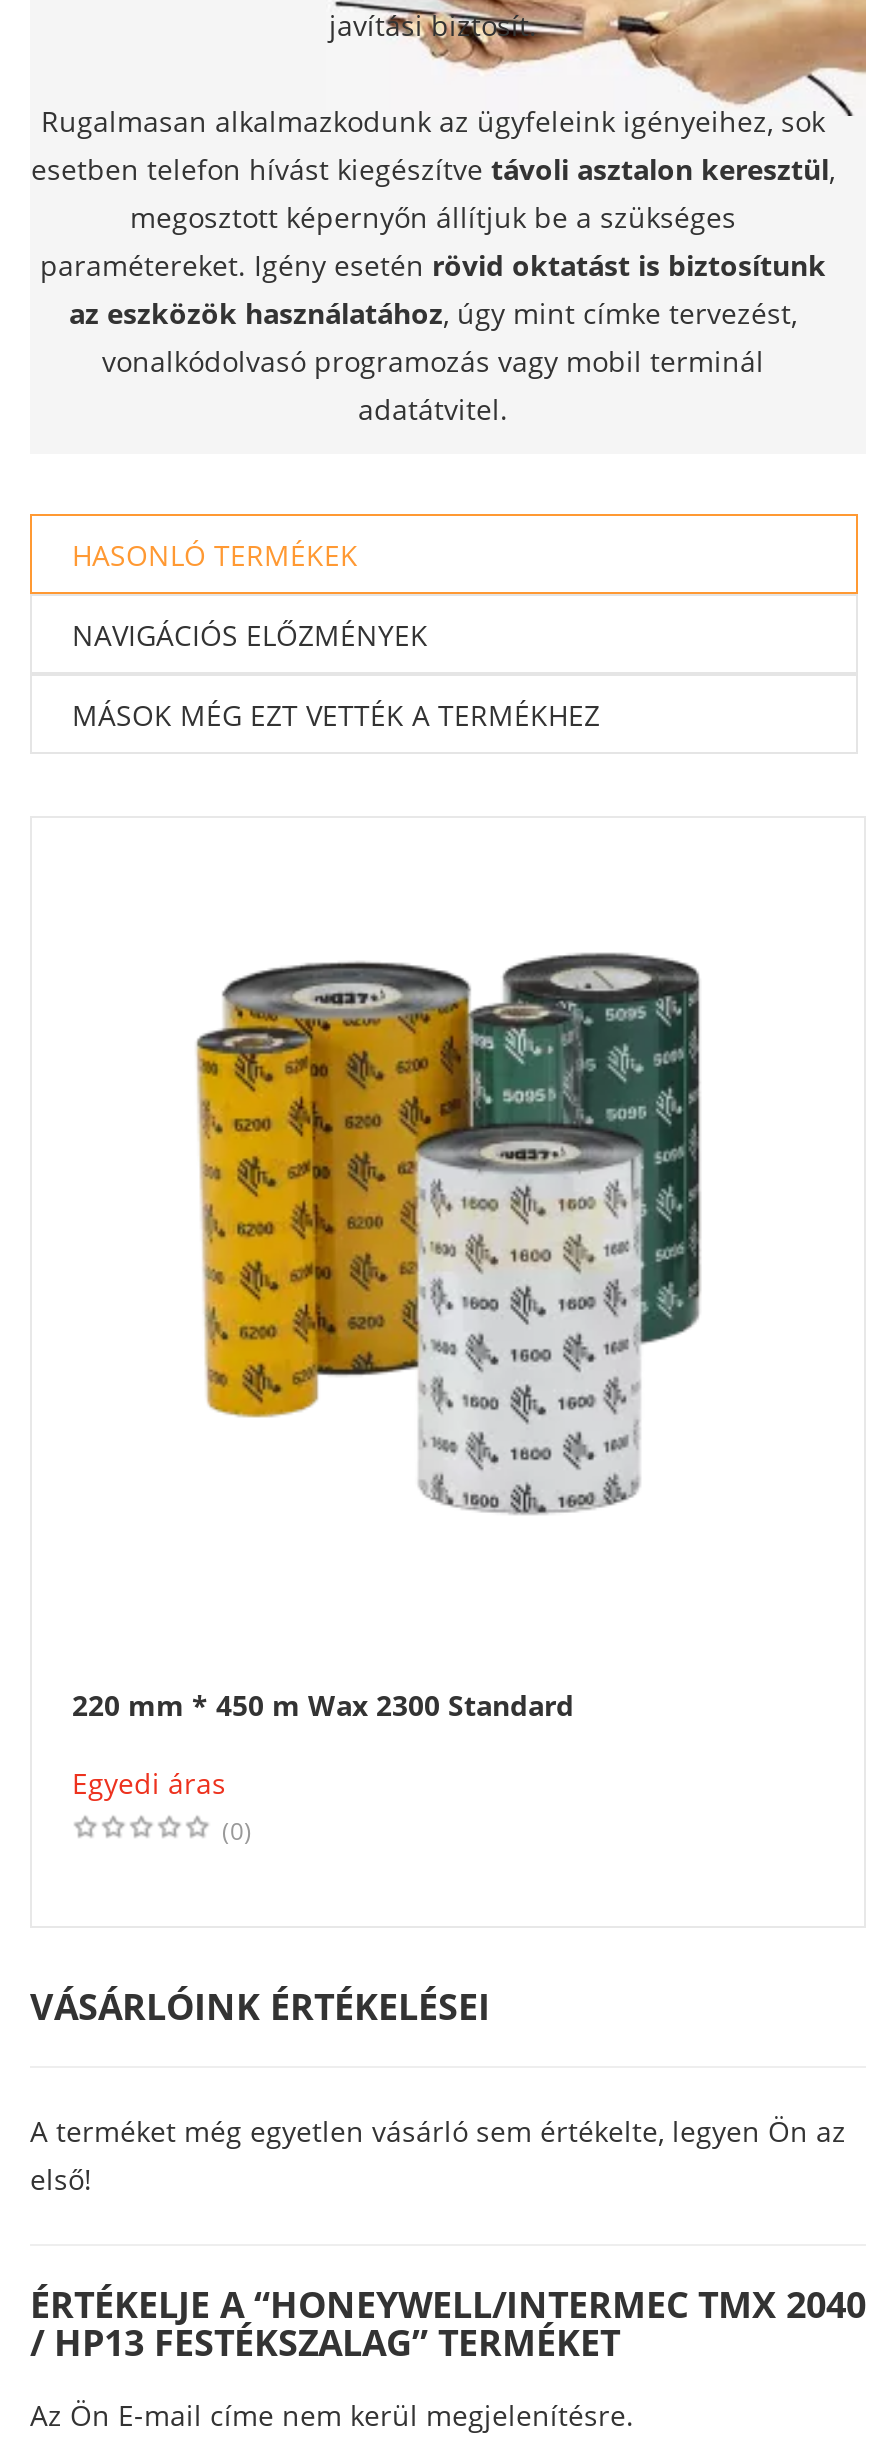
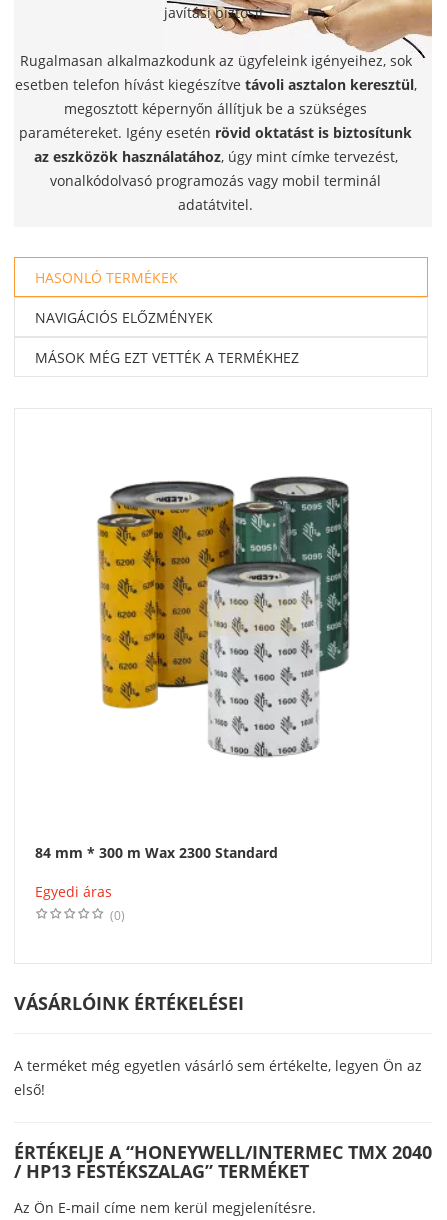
- 220 mm * 450 m Wax 2300 Standard
+ 84 mm * 300 m Wax 2300 Standard
